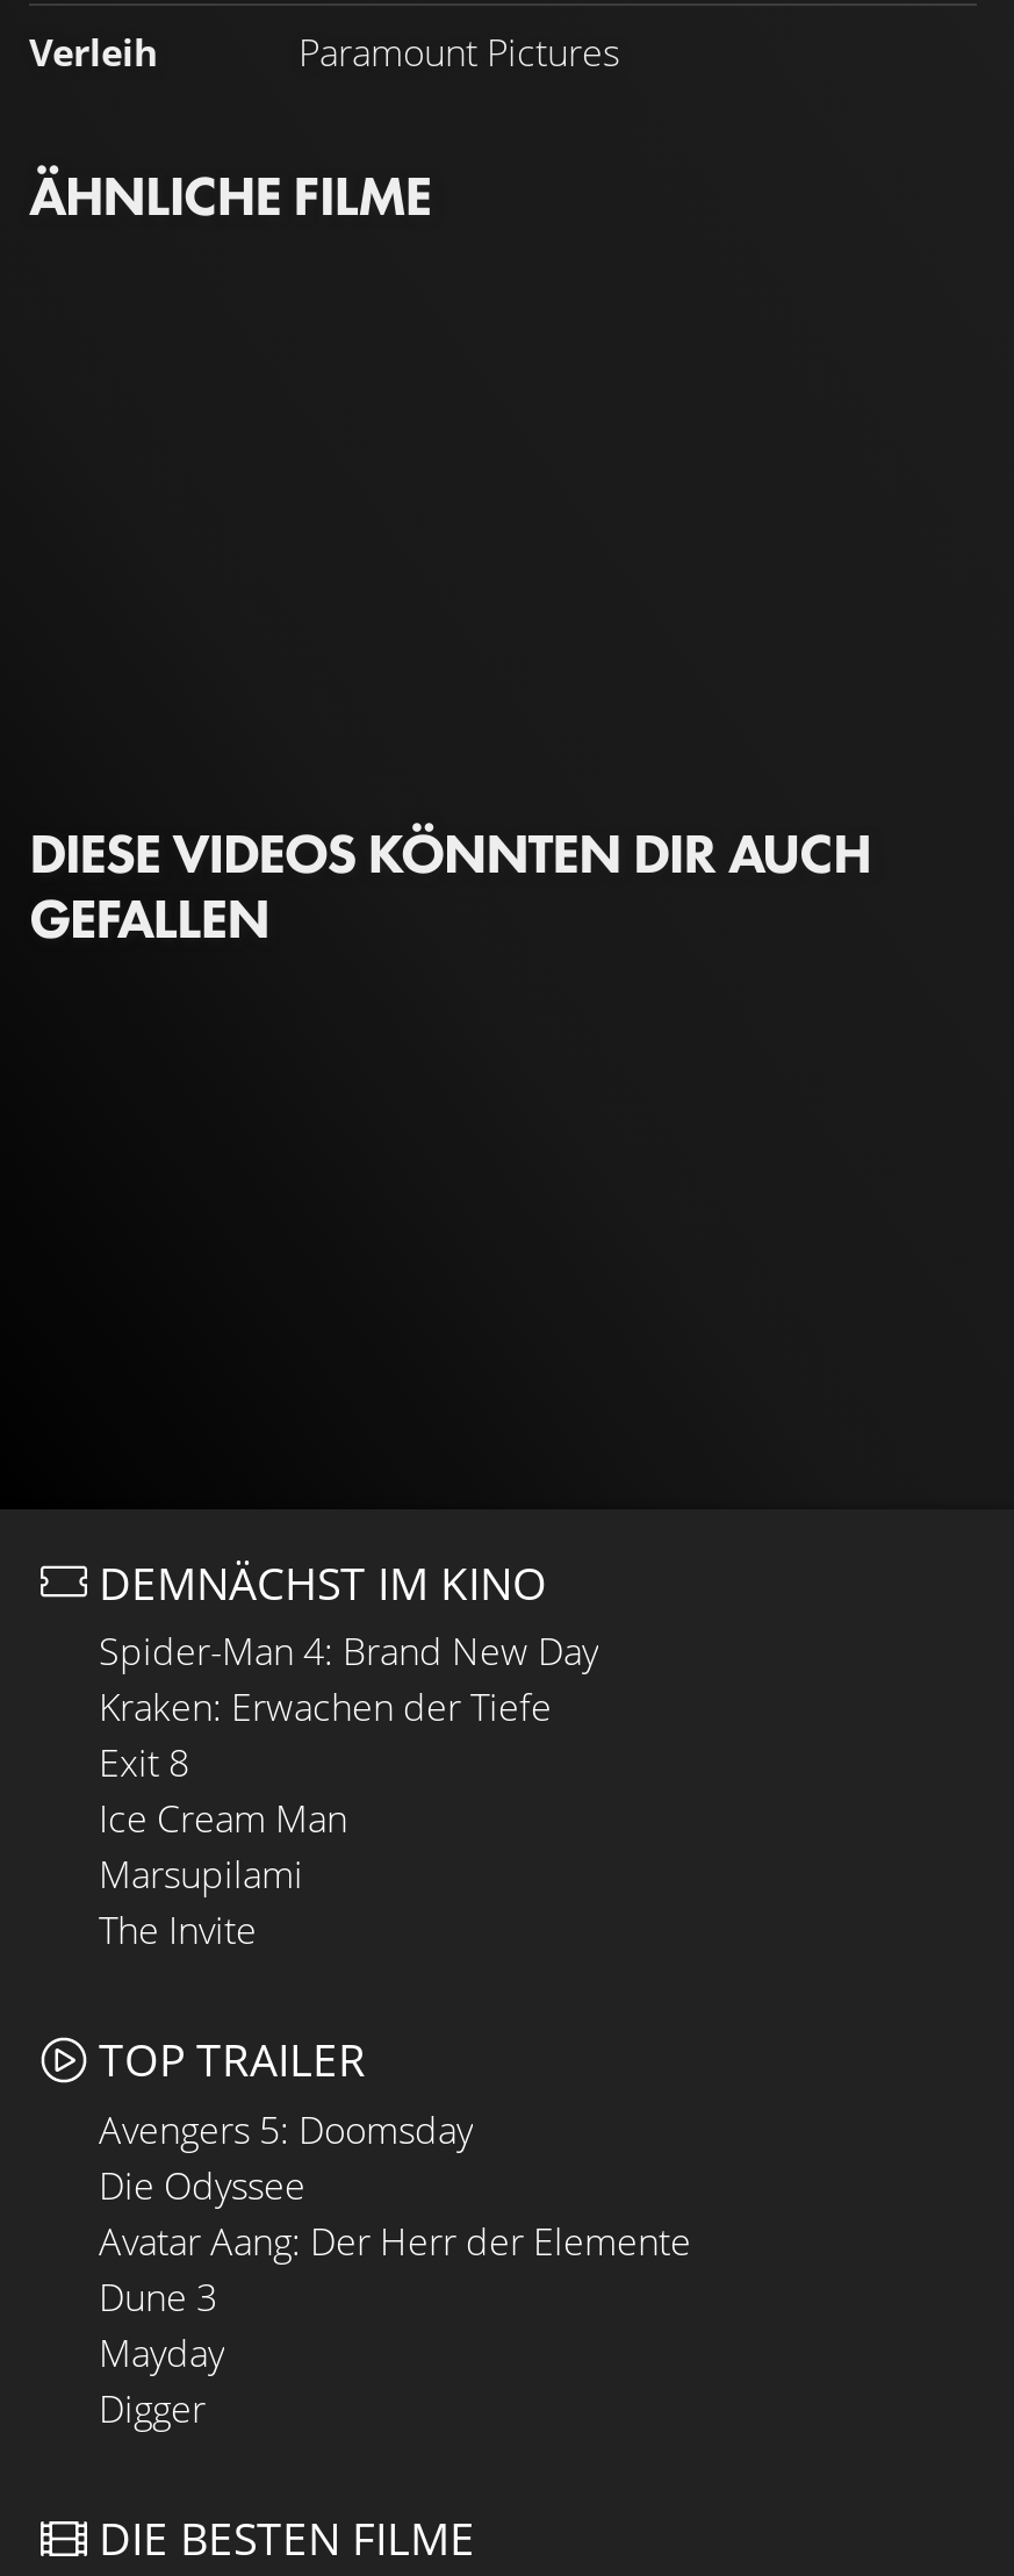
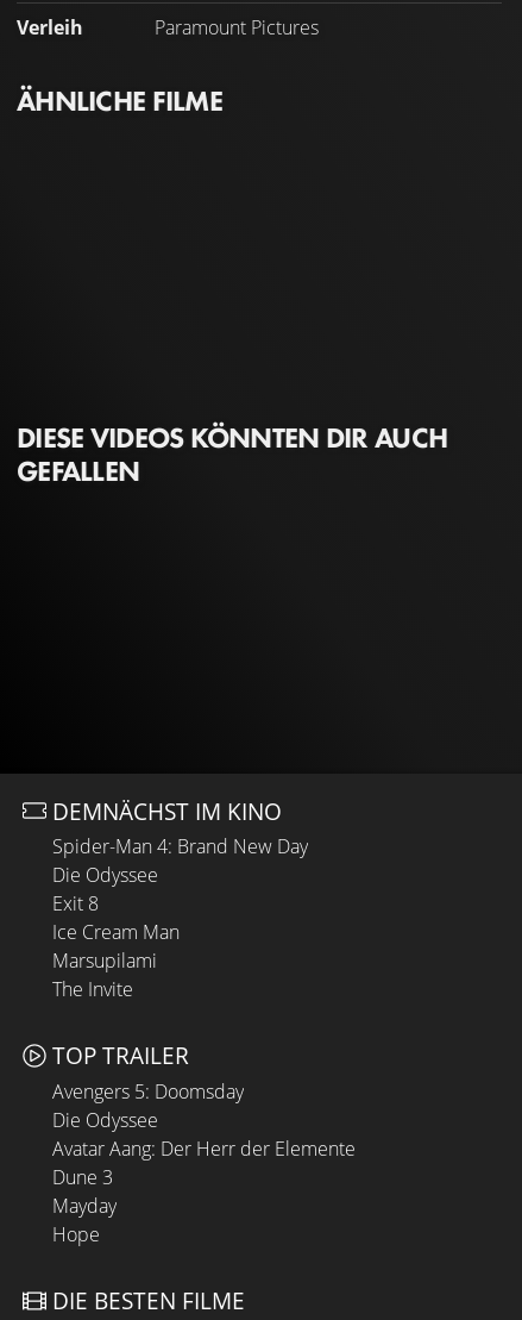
- Kraken: Erwachen der Tiefe
+ Die Odyssee

- Digger
+ Hope
